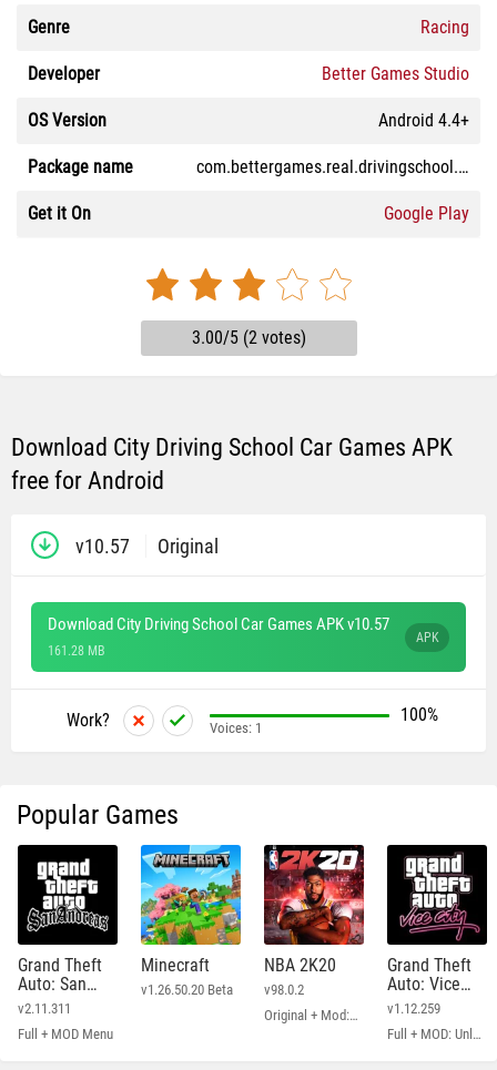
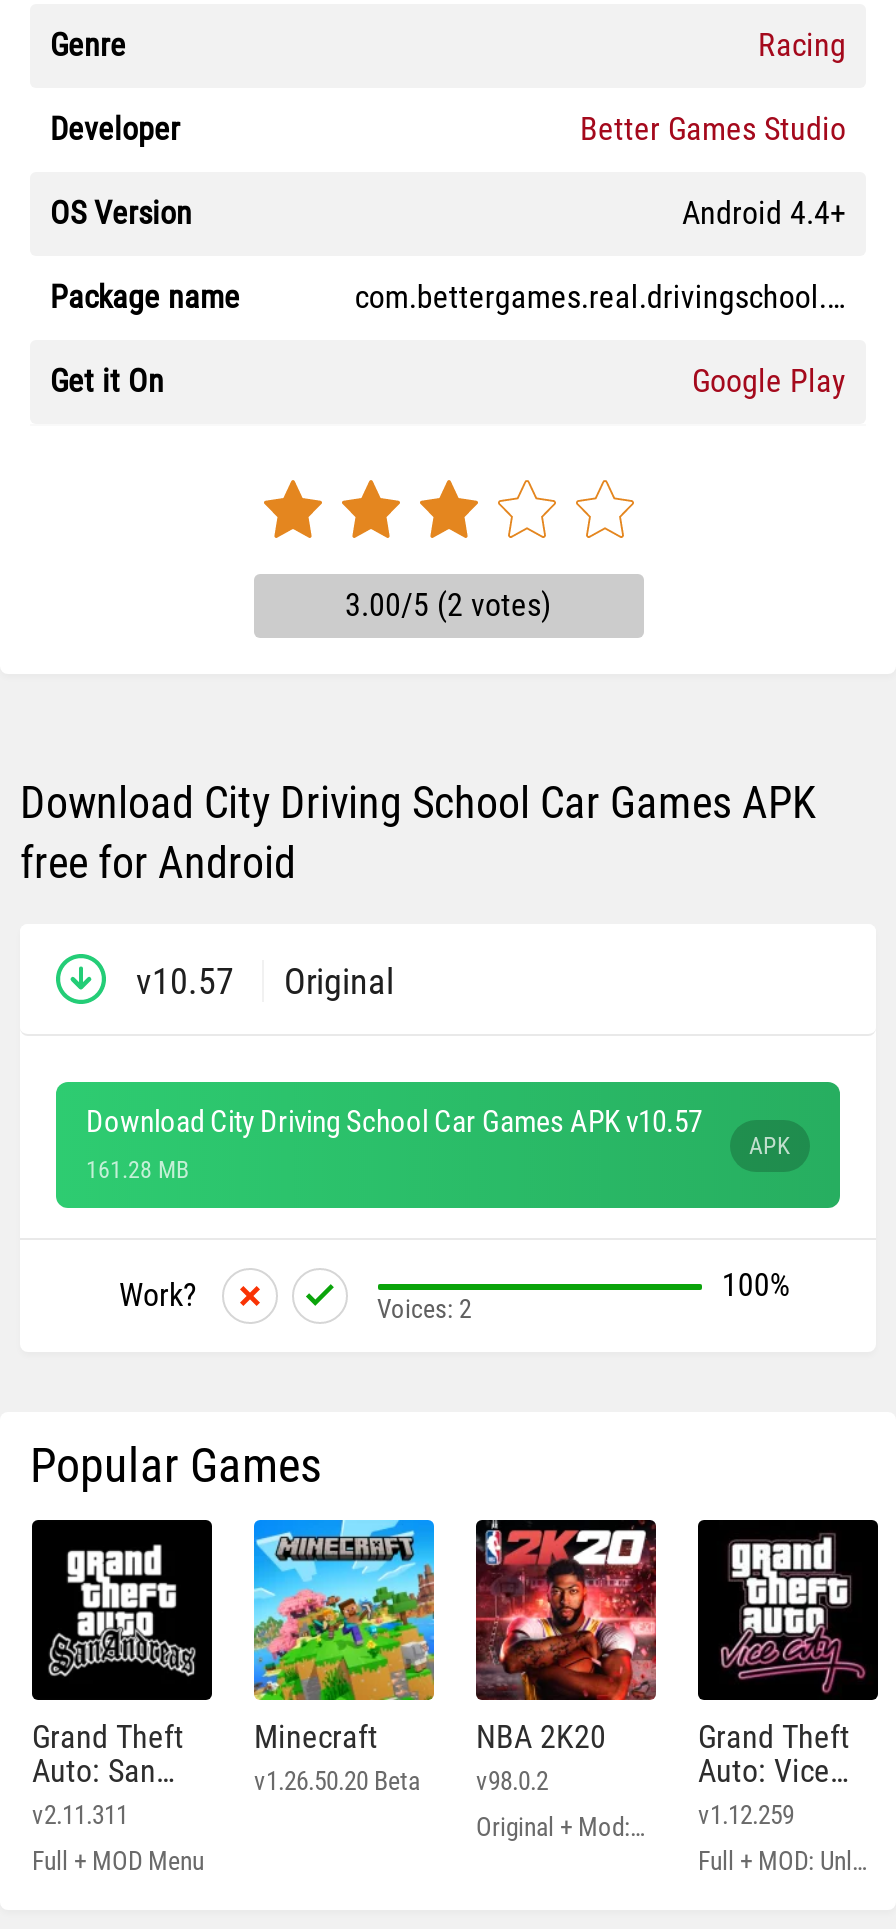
- Voices: 1
+ Voices: 2
